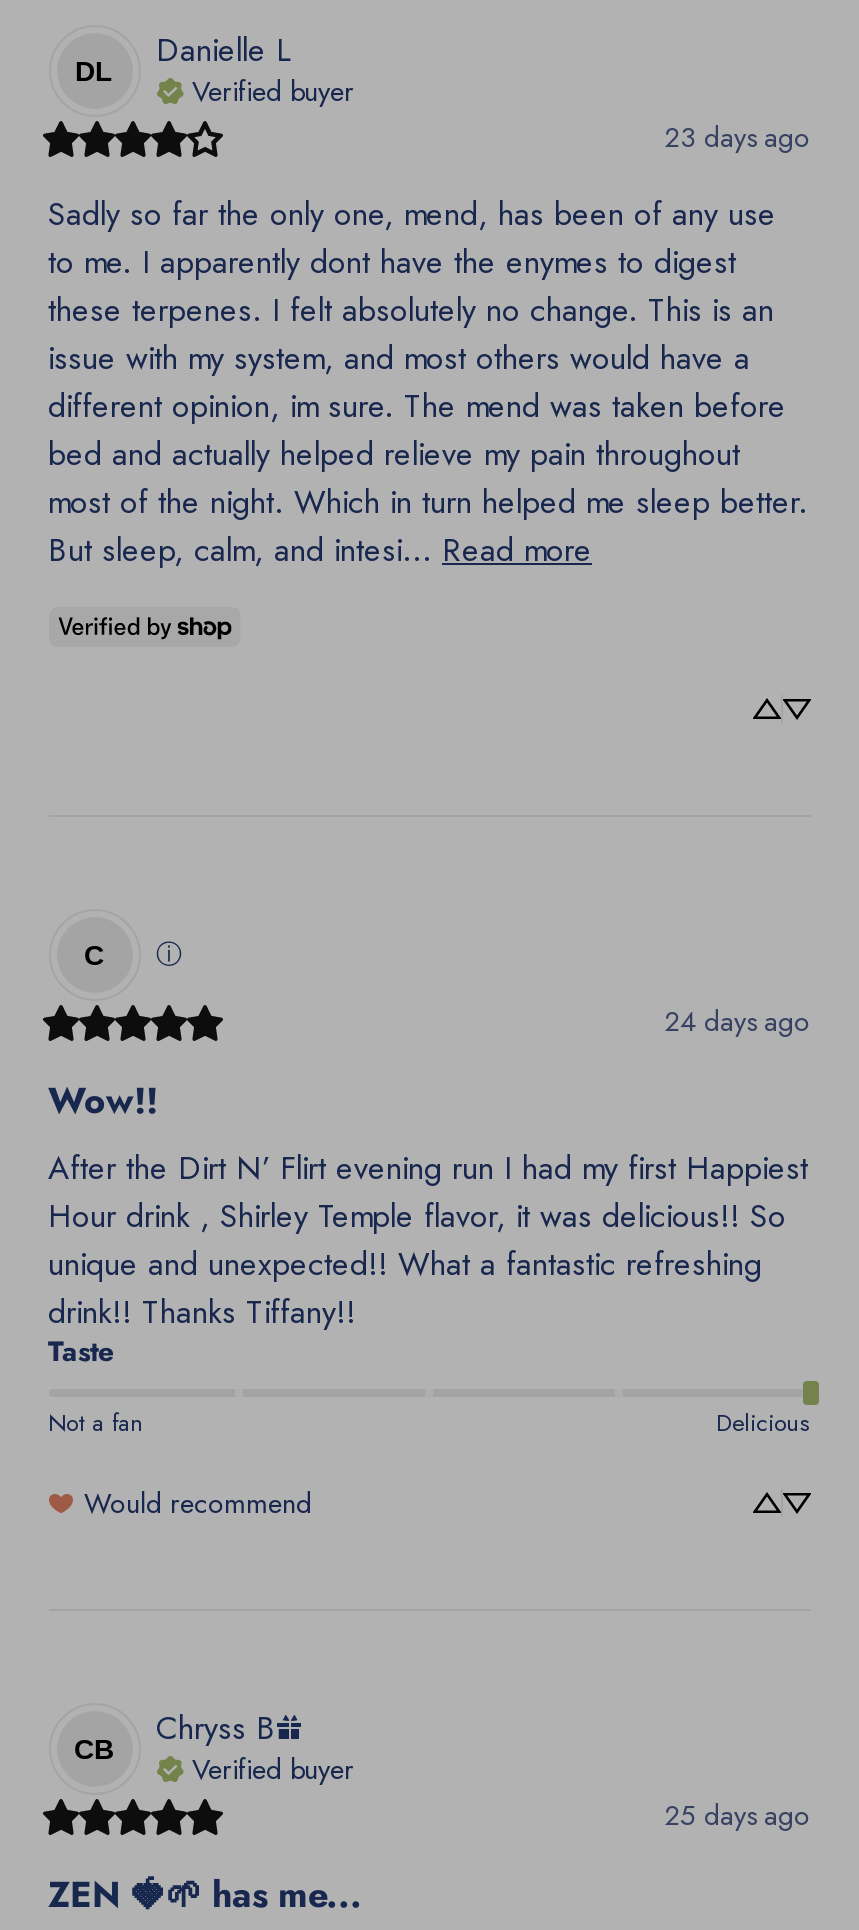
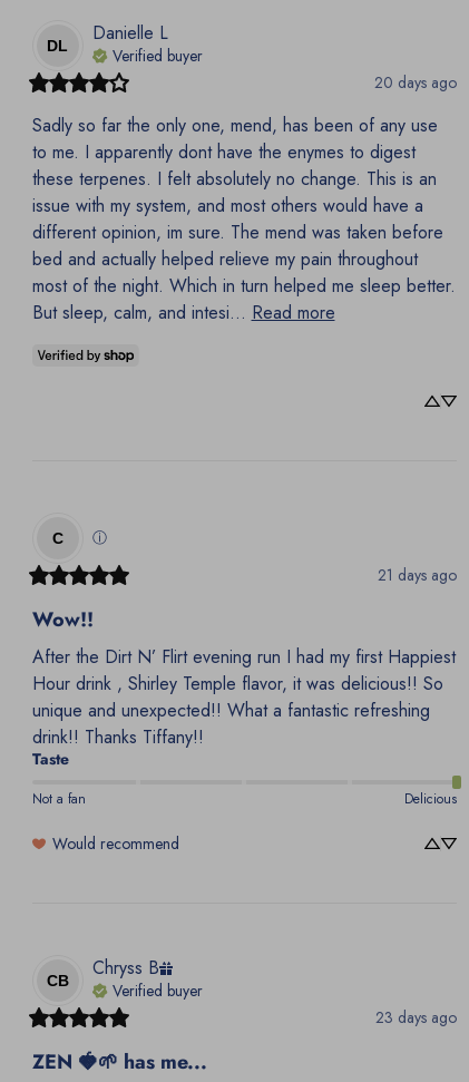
- 23 days ago
+ 20 days ago

- 24 days ago
+ 21 days ago

- 25 days ago
+ 23 days ago
